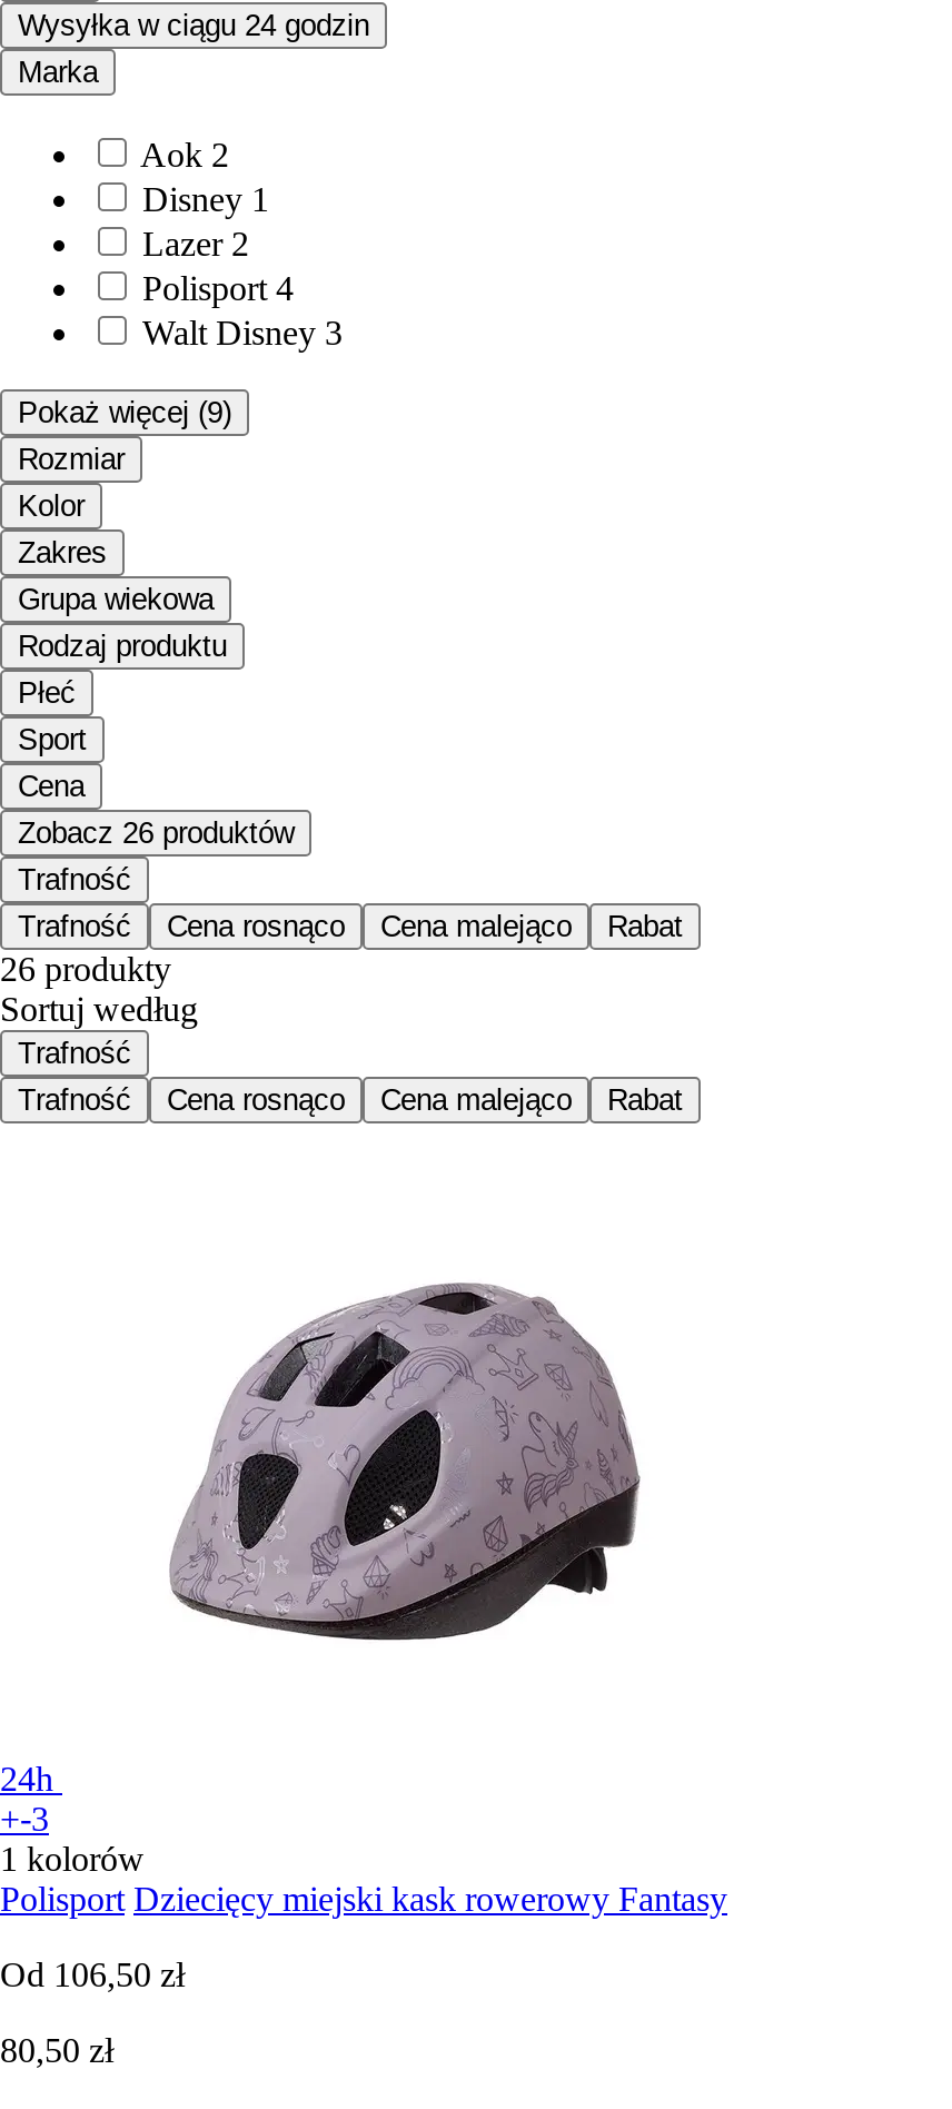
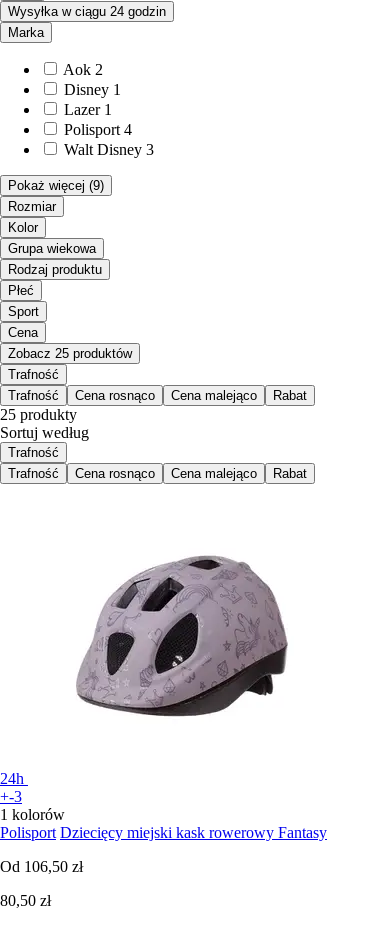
- Lazer 2
+ Lazer 1

- Zakres

- Zobacz 26 produktów
+ Zobacz 25 produktów

- 26 produkty
+ 25 produkty
